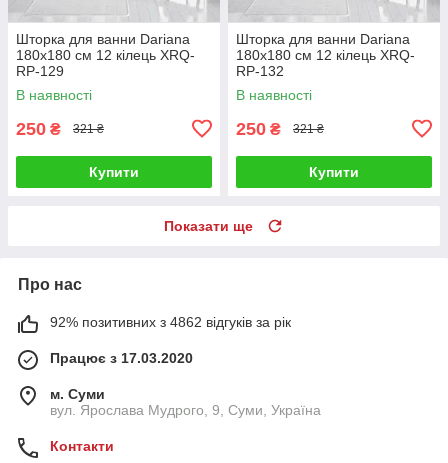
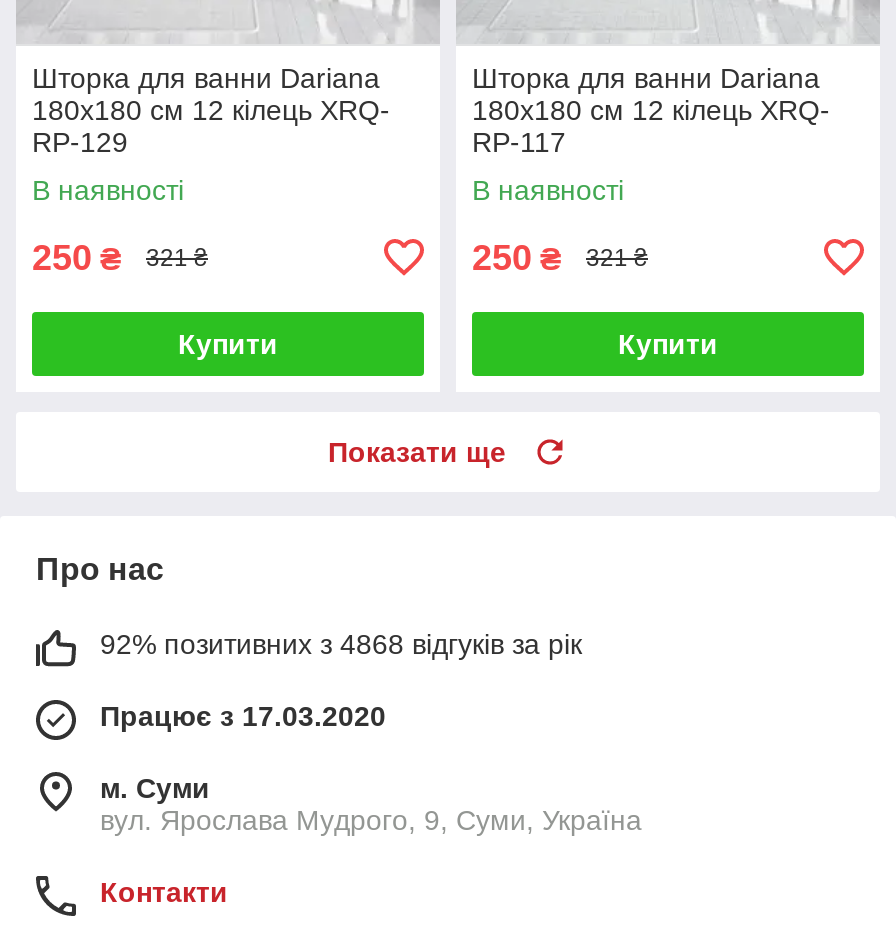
- RP-132
+ RP-117

- 92% позитивних з 4862 відгуків за рік
+ 92% позитивних з 4868 відгуків за рік
